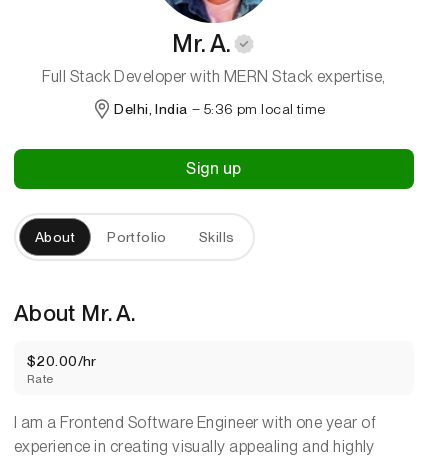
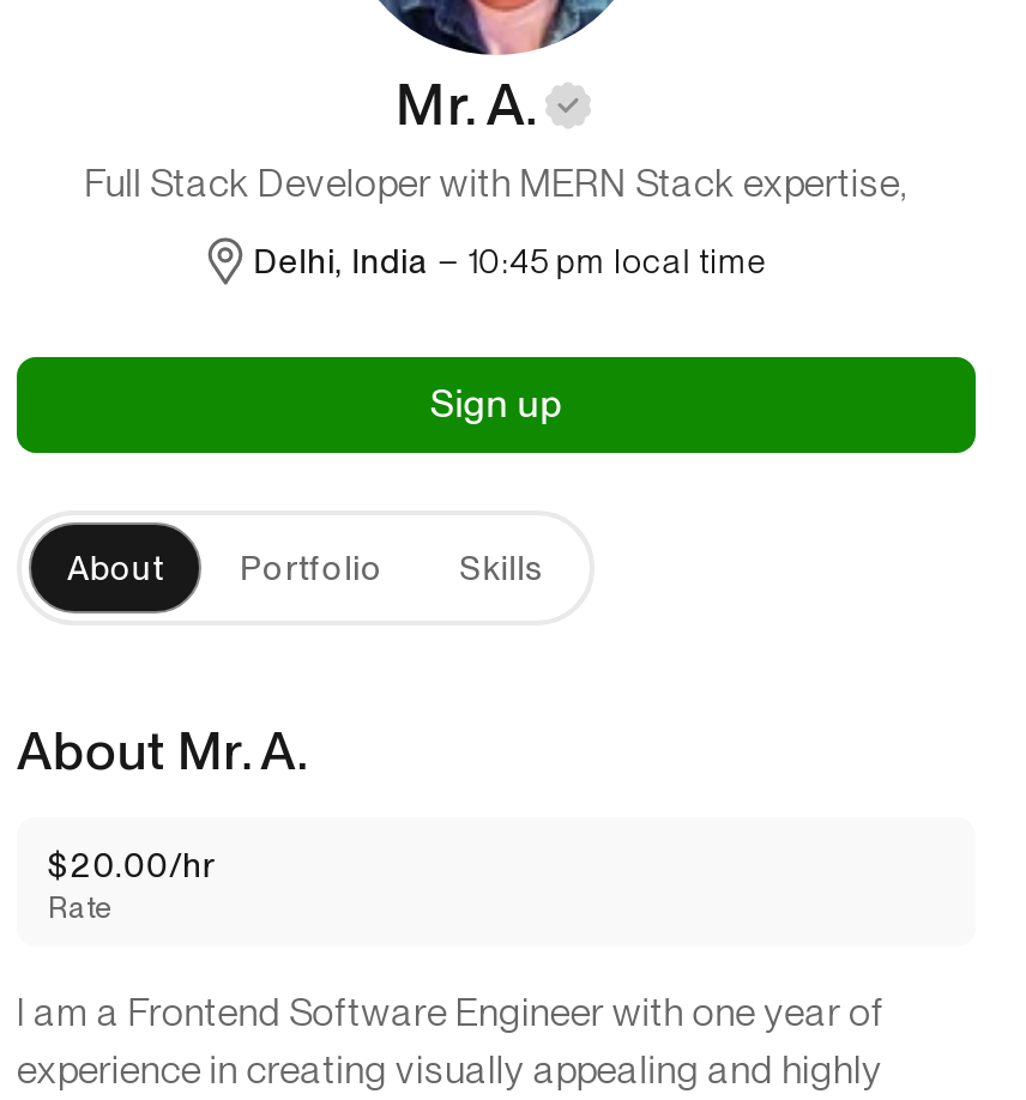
- Delhi, India – 5:36 pm local time
+ Delhi, India – 10:45 pm local time
